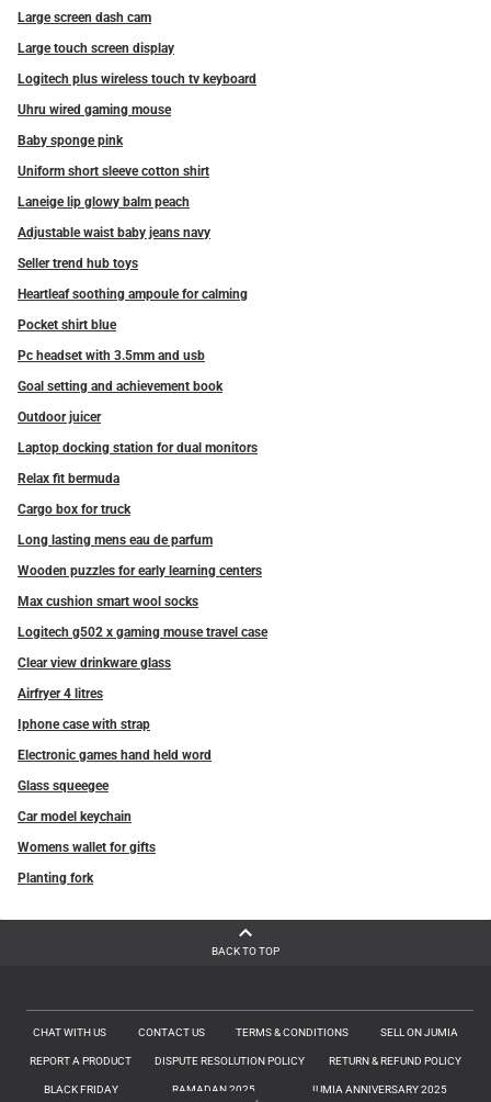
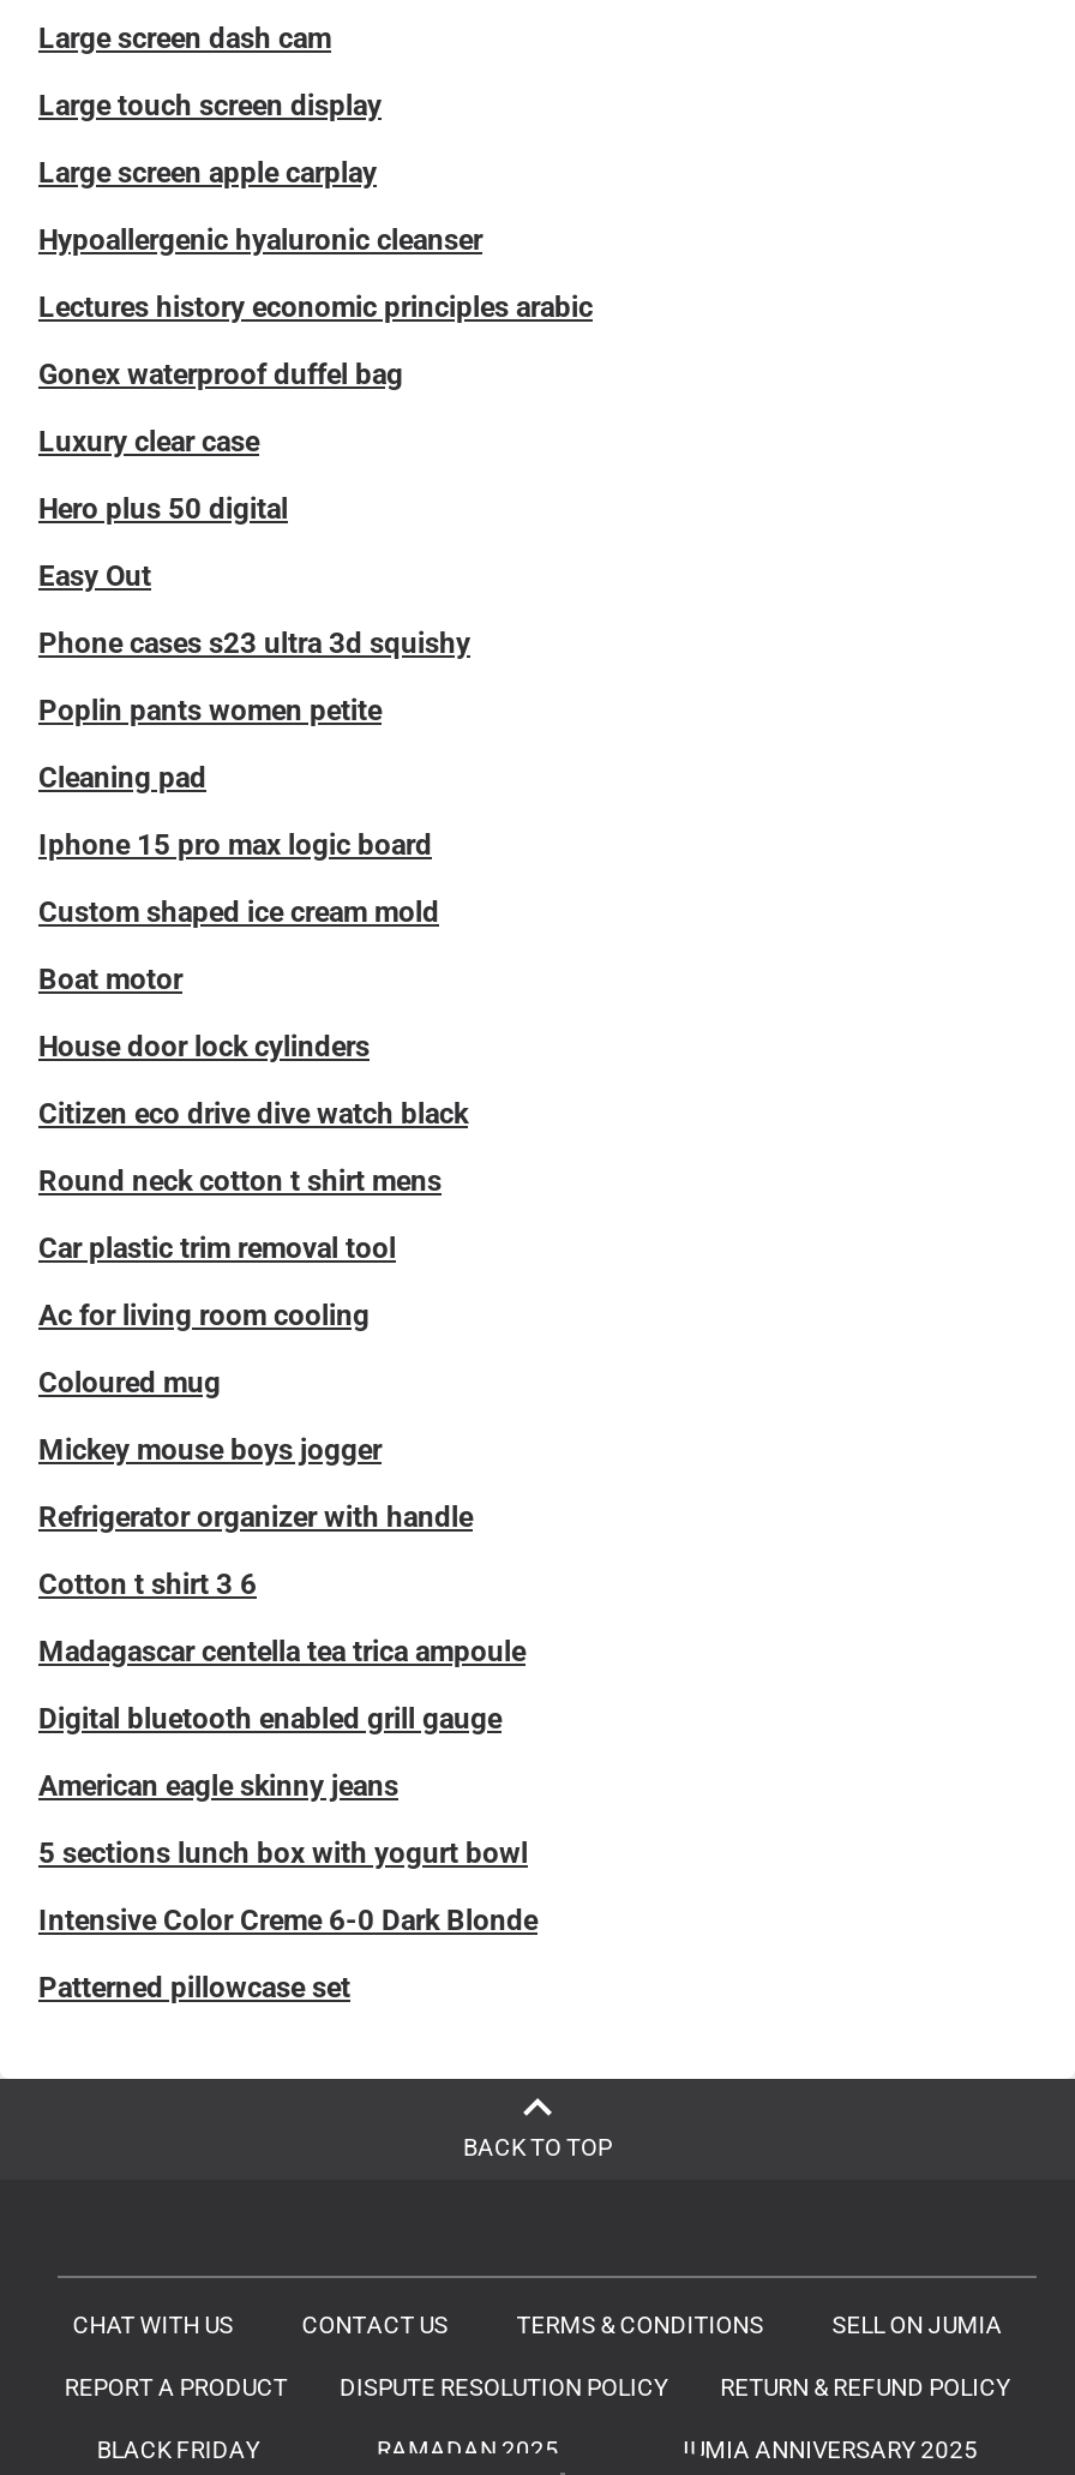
- Logitech plus wireless touch tv keyboard
- Uhru wired gaming mouse
- Baby sponge pink
- Uniform short sleeve cotton shirt
- Laneige lip glowy balm peach
- Adjustable waist baby jeans navy
- Seller trend hub toys
- Heartleaf soothing ampoule for calming
- Pocket shirt blue
- Pc headset with 3.5mm and usb
- Goal setting and achievement book
- Outdoor juicer
- Laptop docking station for dual monitors
- Relax fit bermuda
- Cargo box for truck
- Long lasting mens eau de parfum
- Wooden puzzles for early learning centers
- Max cushion smart wool socks
- Logitech g502 x gaming mouse travel case
- Clear view drinkware glass
- Airfryer 4 litres
- Iphone case with strap
- Electronic games hand held word
- Glass squeegee
- Car model keychain
- Womens wallet for gifts
- Planting fork
+ Large screen apple carplay
+ Hypoallergenic hyaluronic cleanser
+ Lectures history economic principles arabic
+ Gonex waterproof duffel bag
+ Luxury clear case
+ Hero plus 50 digital
+ Easy Out
+ Phone cases s23 ultra 3d squishy
+ Poplin pants women petite
+ Cleaning pad
+ Iphone 15 pro max logic board
+ Custom shaped ice cream mold
+ Boat motor
+ House door lock cylinders
+ Citizen eco drive dive watch black
+ Round neck cotton t shirt mens
+ Car plastic trim removal tool
+ Ac for living room cooling
+ Coloured mug
+ Mickey mouse boys jogger
+ Refrigerator organizer with handle
+ Cotton t shirt 3 6
+ Madagascar centella tea trica ampoule
+ Digital bluetooth enabled grill gauge
+ American eagle skinny jeans
+ 5 sections lunch box with yogurt bowl
+ Intensive Color Creme 6-0 Dark Blonde
+ Patterned pillowcase set
